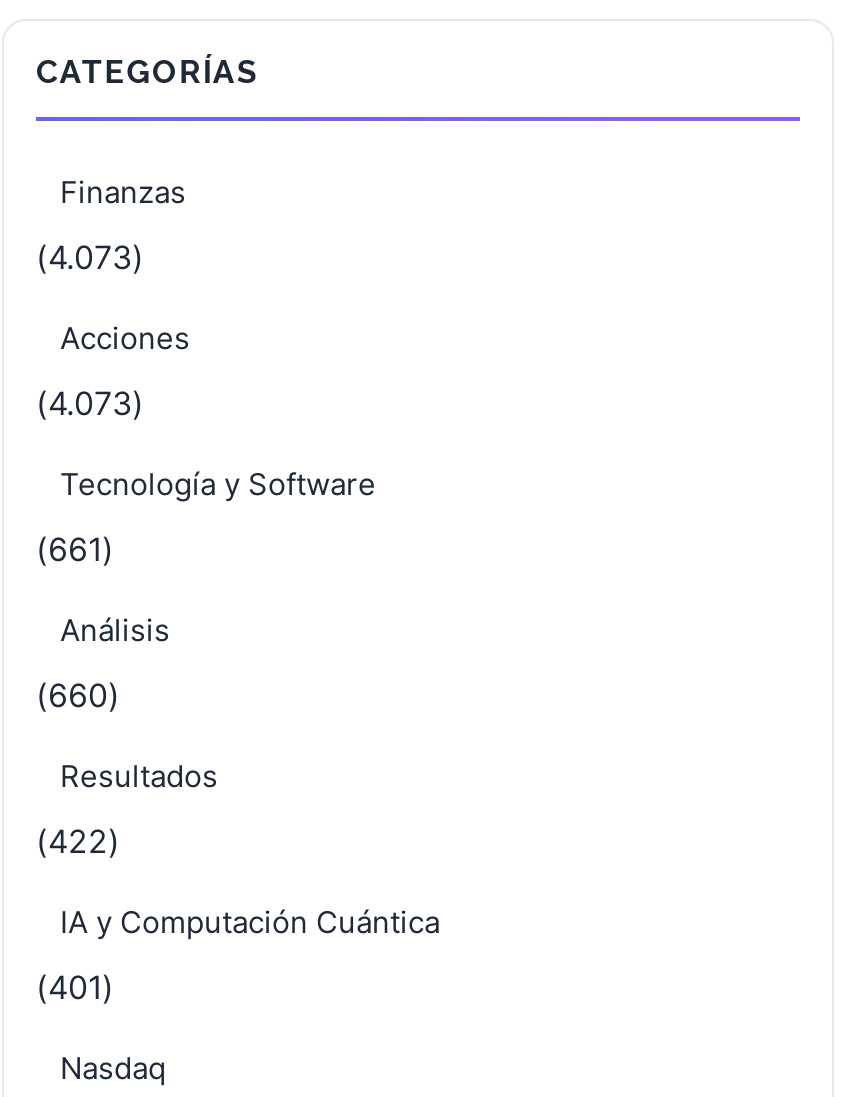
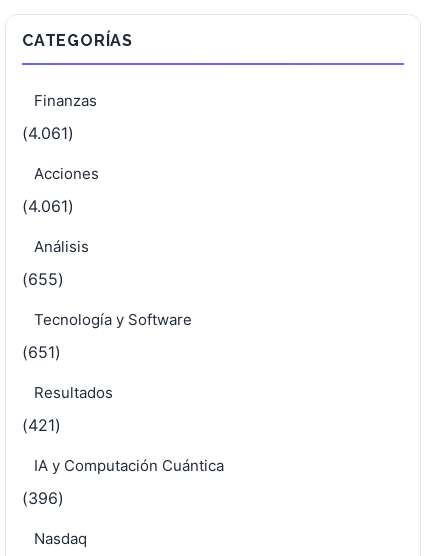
- (4.073)
+ (4.061)

- (4.073)
- (661)
+ (4.061)

moved down: Tecnología y Software

moved up: Análisis

- (660)
+ (655)
+ (651)

- (422)
+ (421)

- (401)
+ (396)
